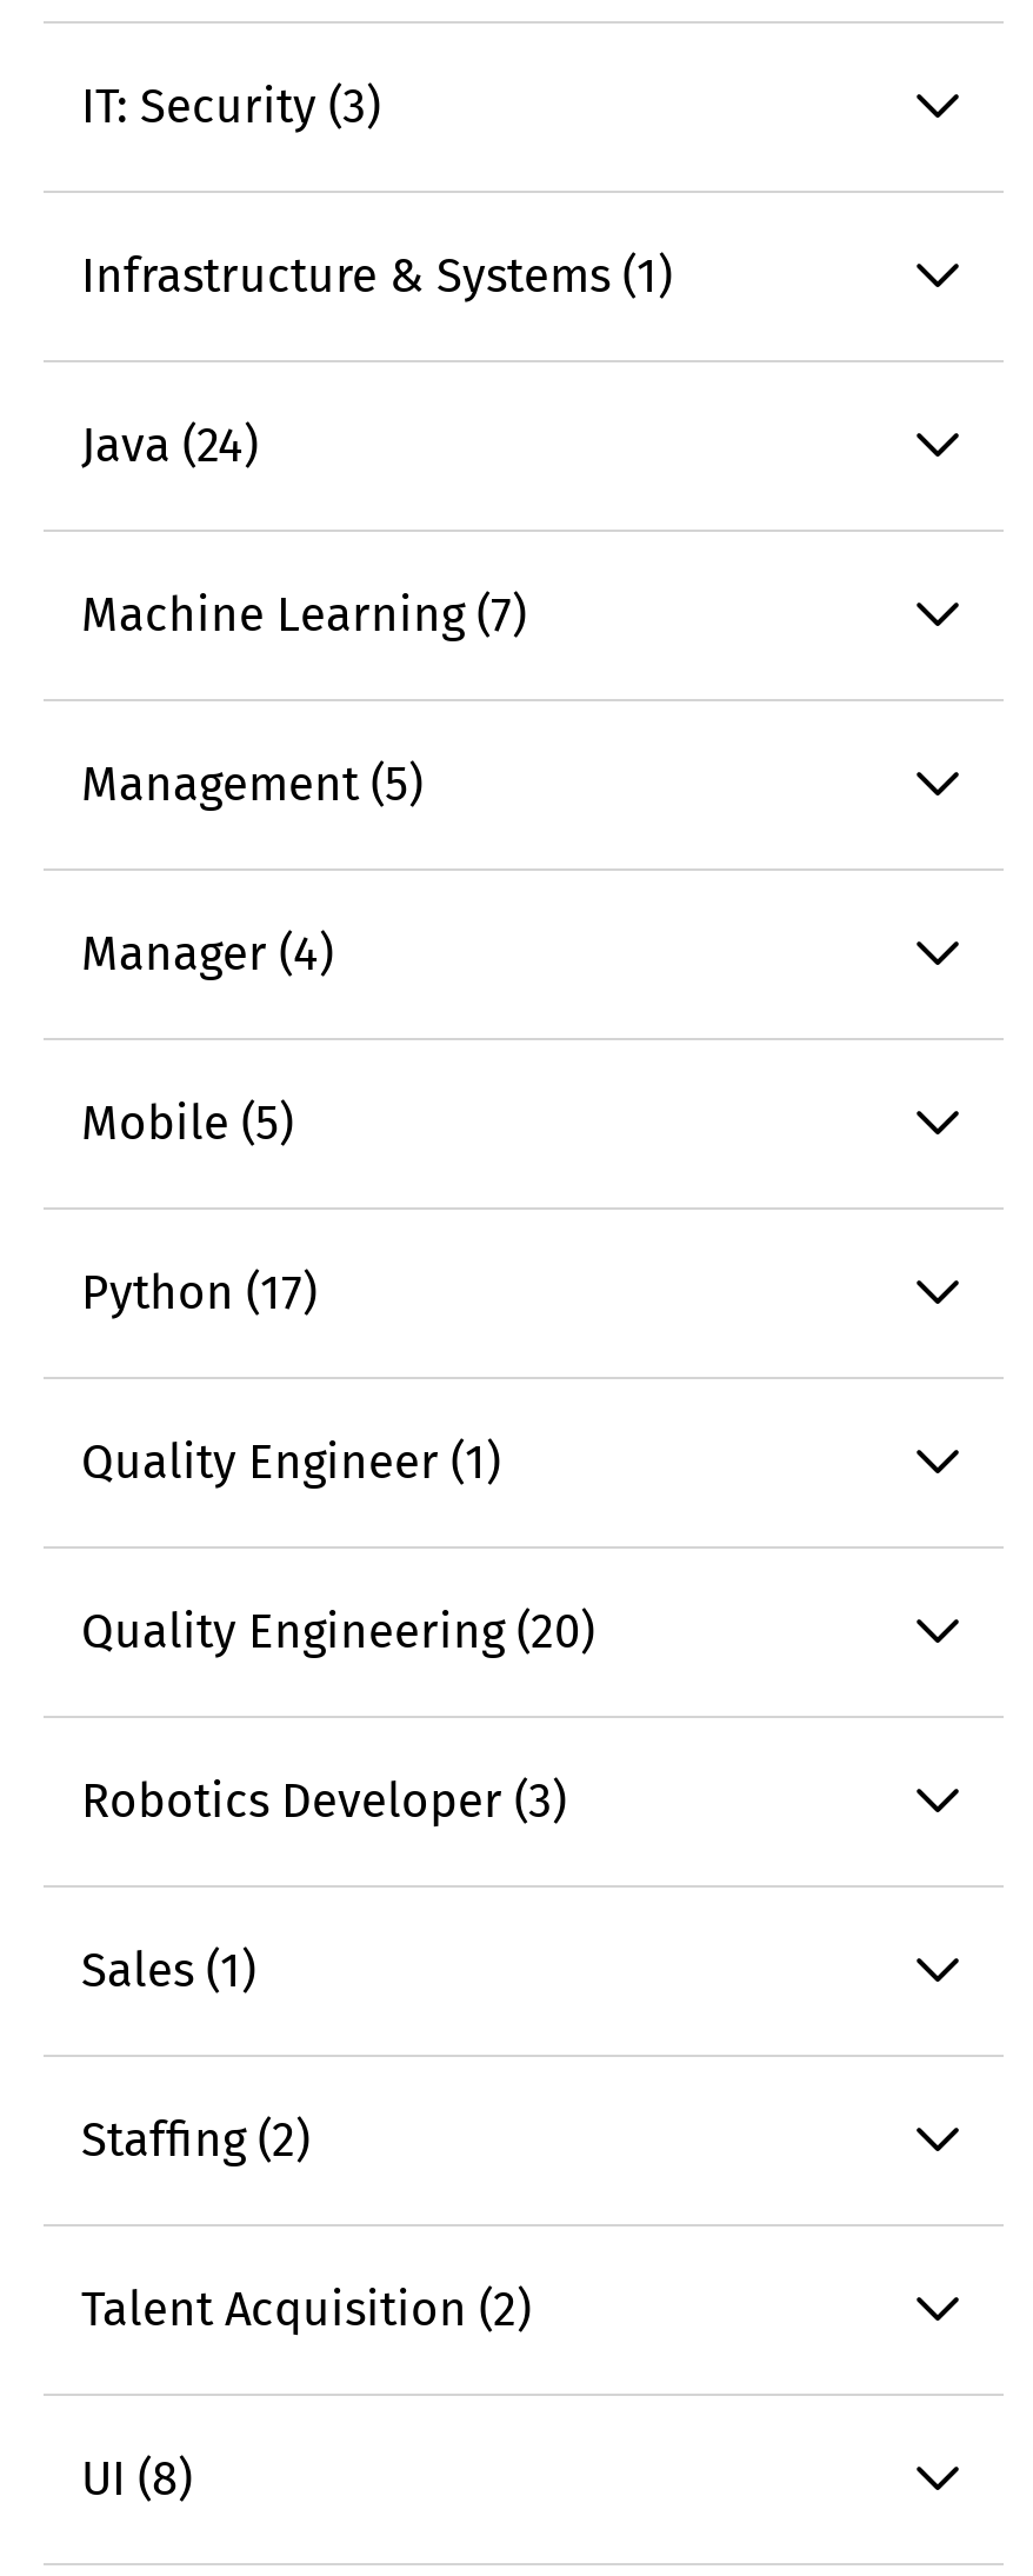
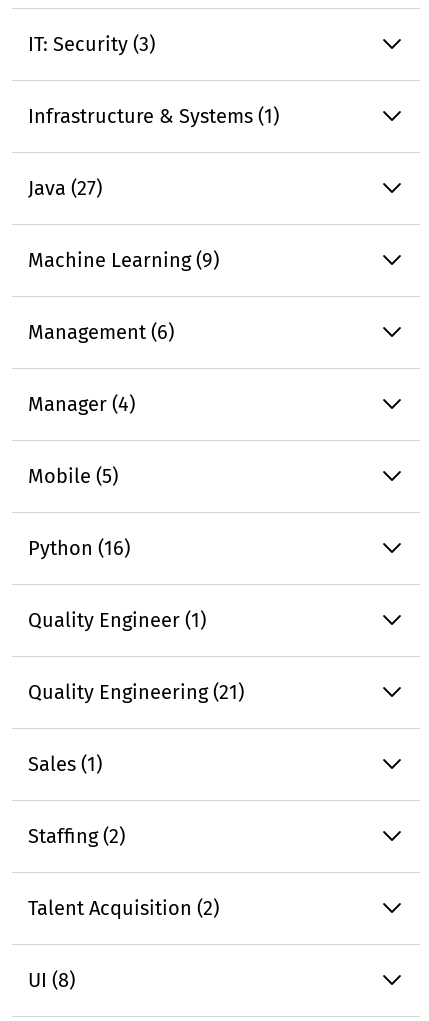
- Java (24)
+ Java (27)

- Machine Learning (7)
+ Machine Learning (9)

- Management (5)
+ Management (6)

- Python (17)
+ Python (16)

- Quality Engineering (20)
- Robotics Developer (3)
+ Quality Engineering (21)
